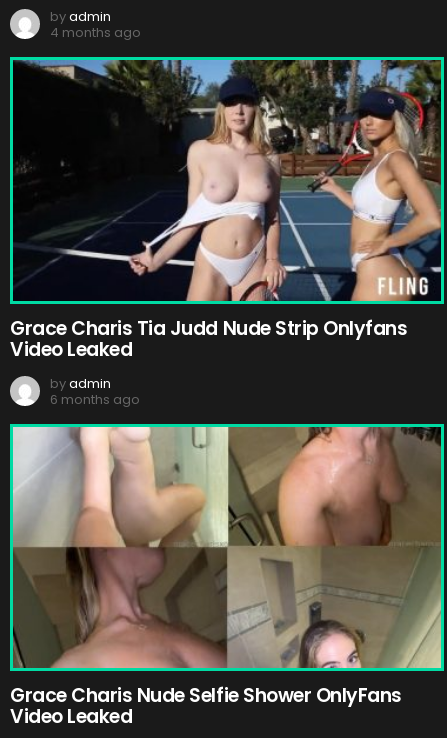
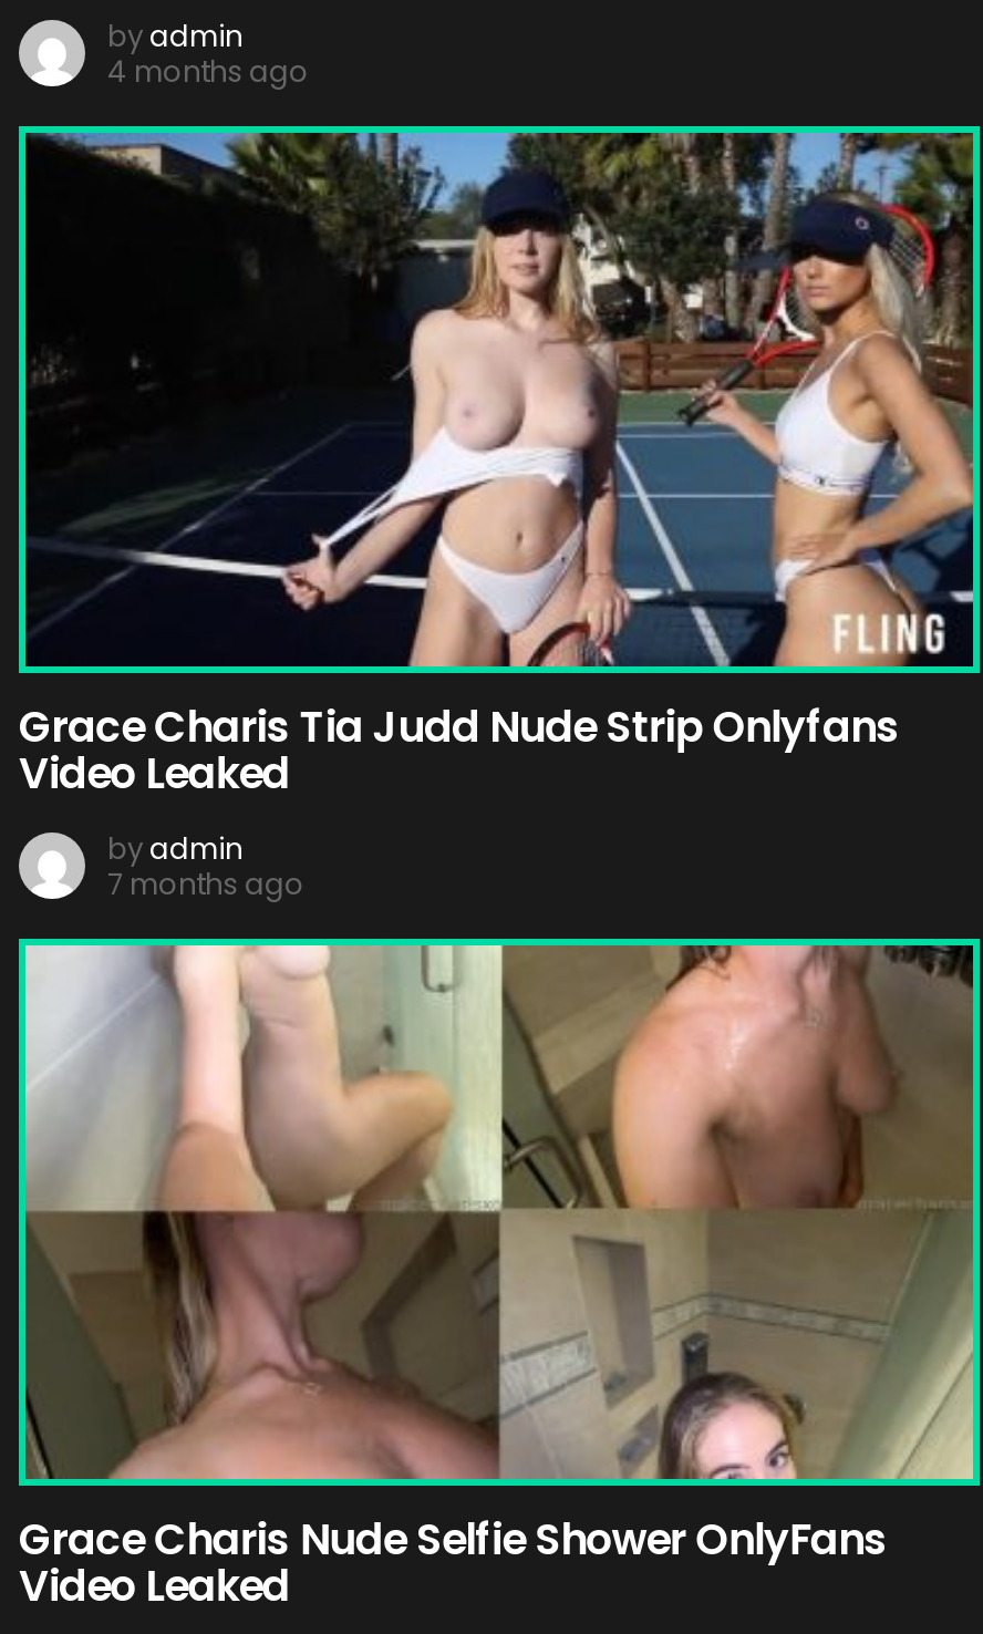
- 6 months ago
+ 7 months ago
